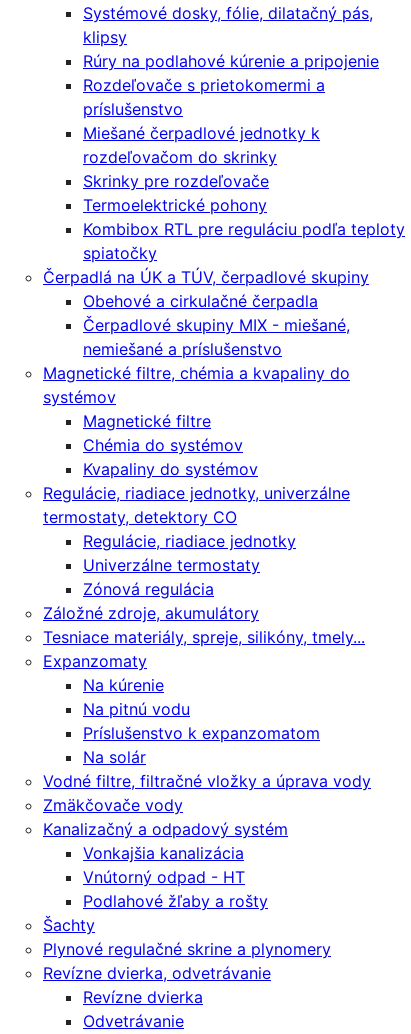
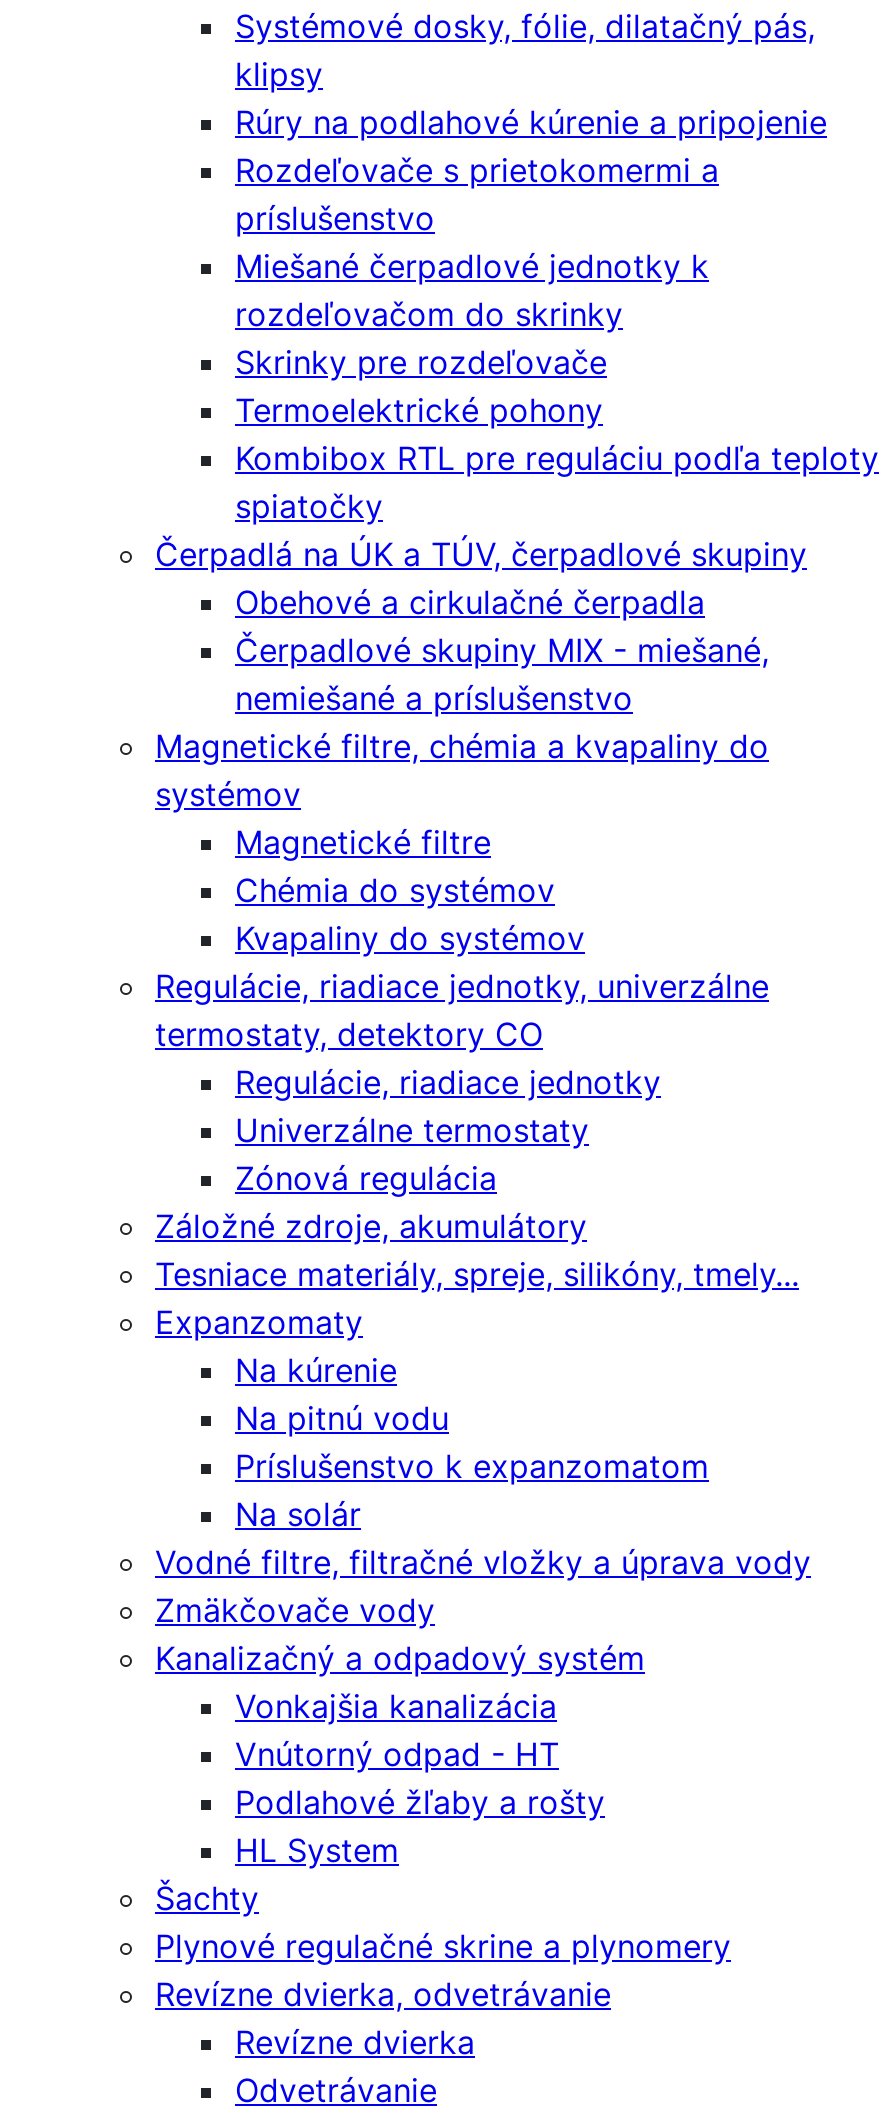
+ HL System
